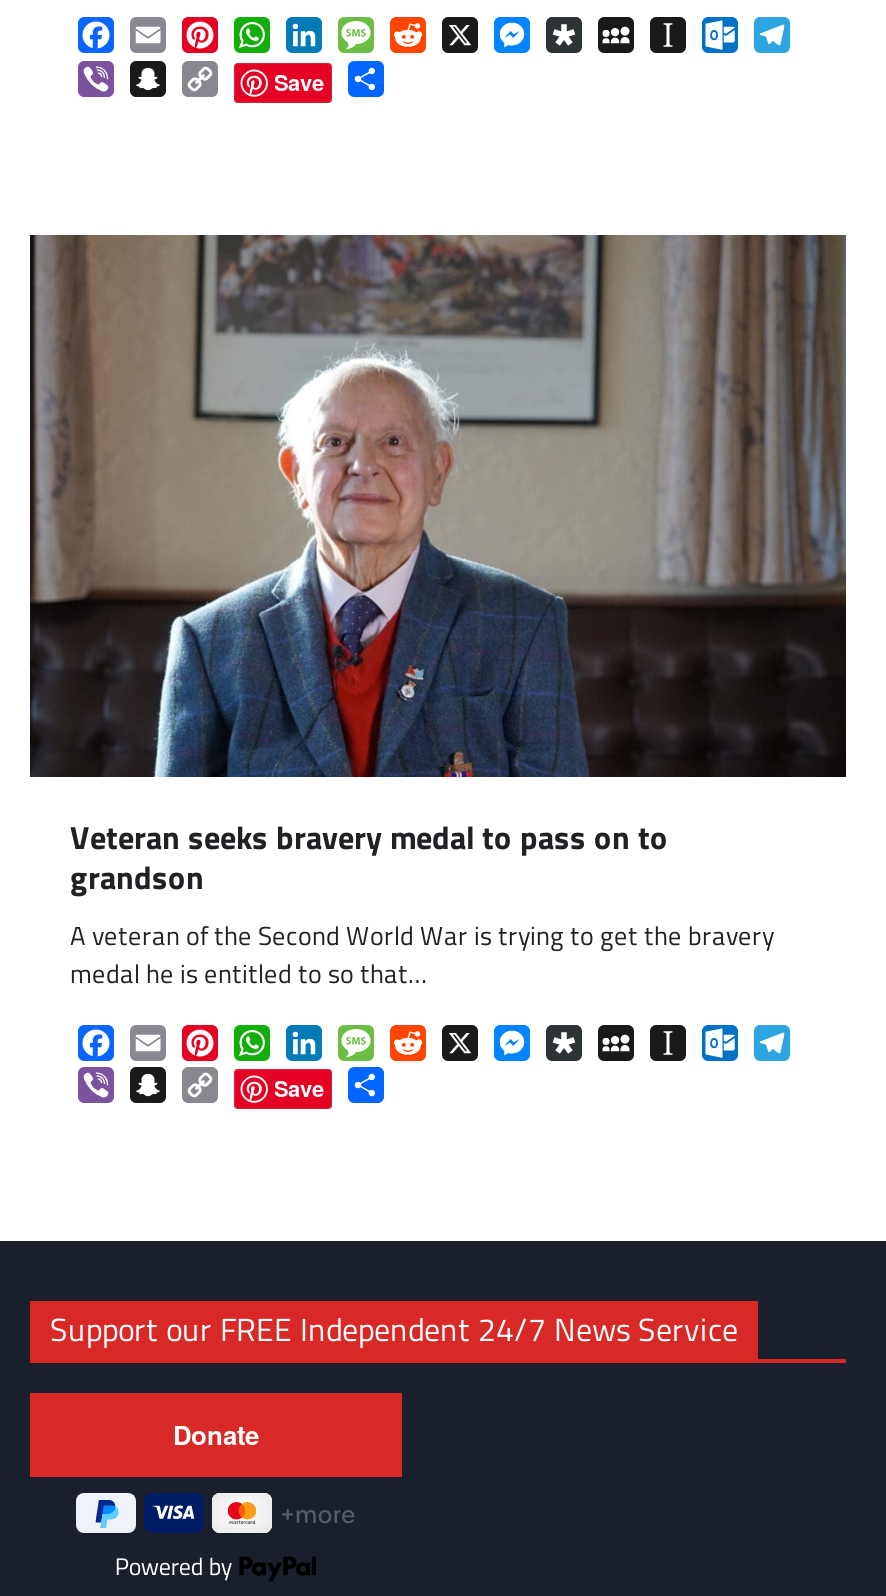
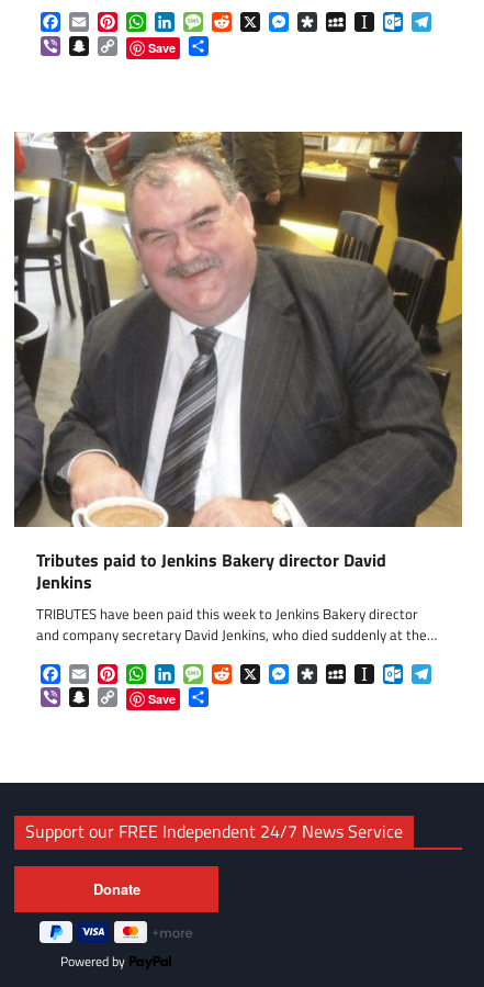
- [image]
- Veteran seeks bravery medal to pass on to
- grandson
- A veteran of the Second World War is trying to get the bravery
- medal he is entitled to so that…
+ [image]
+ Tributes paid to Jenkins Bakery director David
+ Jenkins
+ TRIBUTES have been paid this week to Jenkins Bakery director
+ and company secretary David Jenkins, who died suddenly at the…
